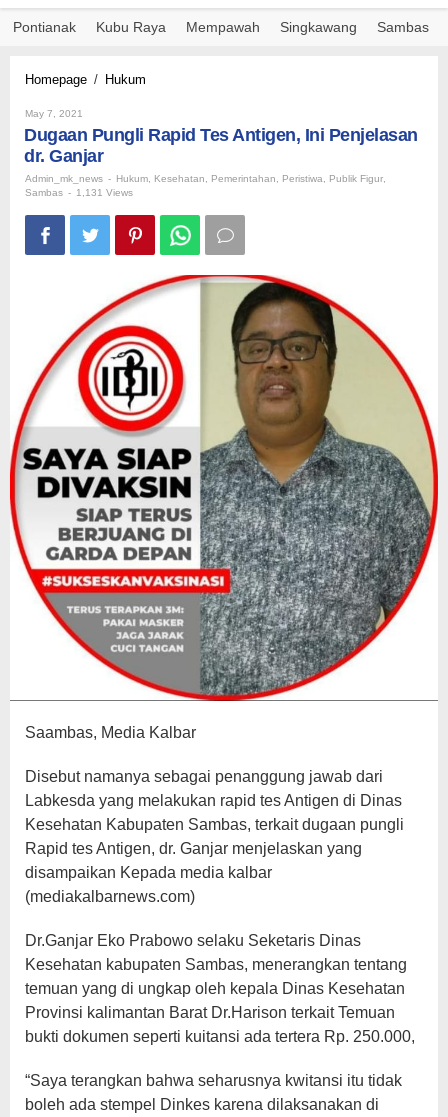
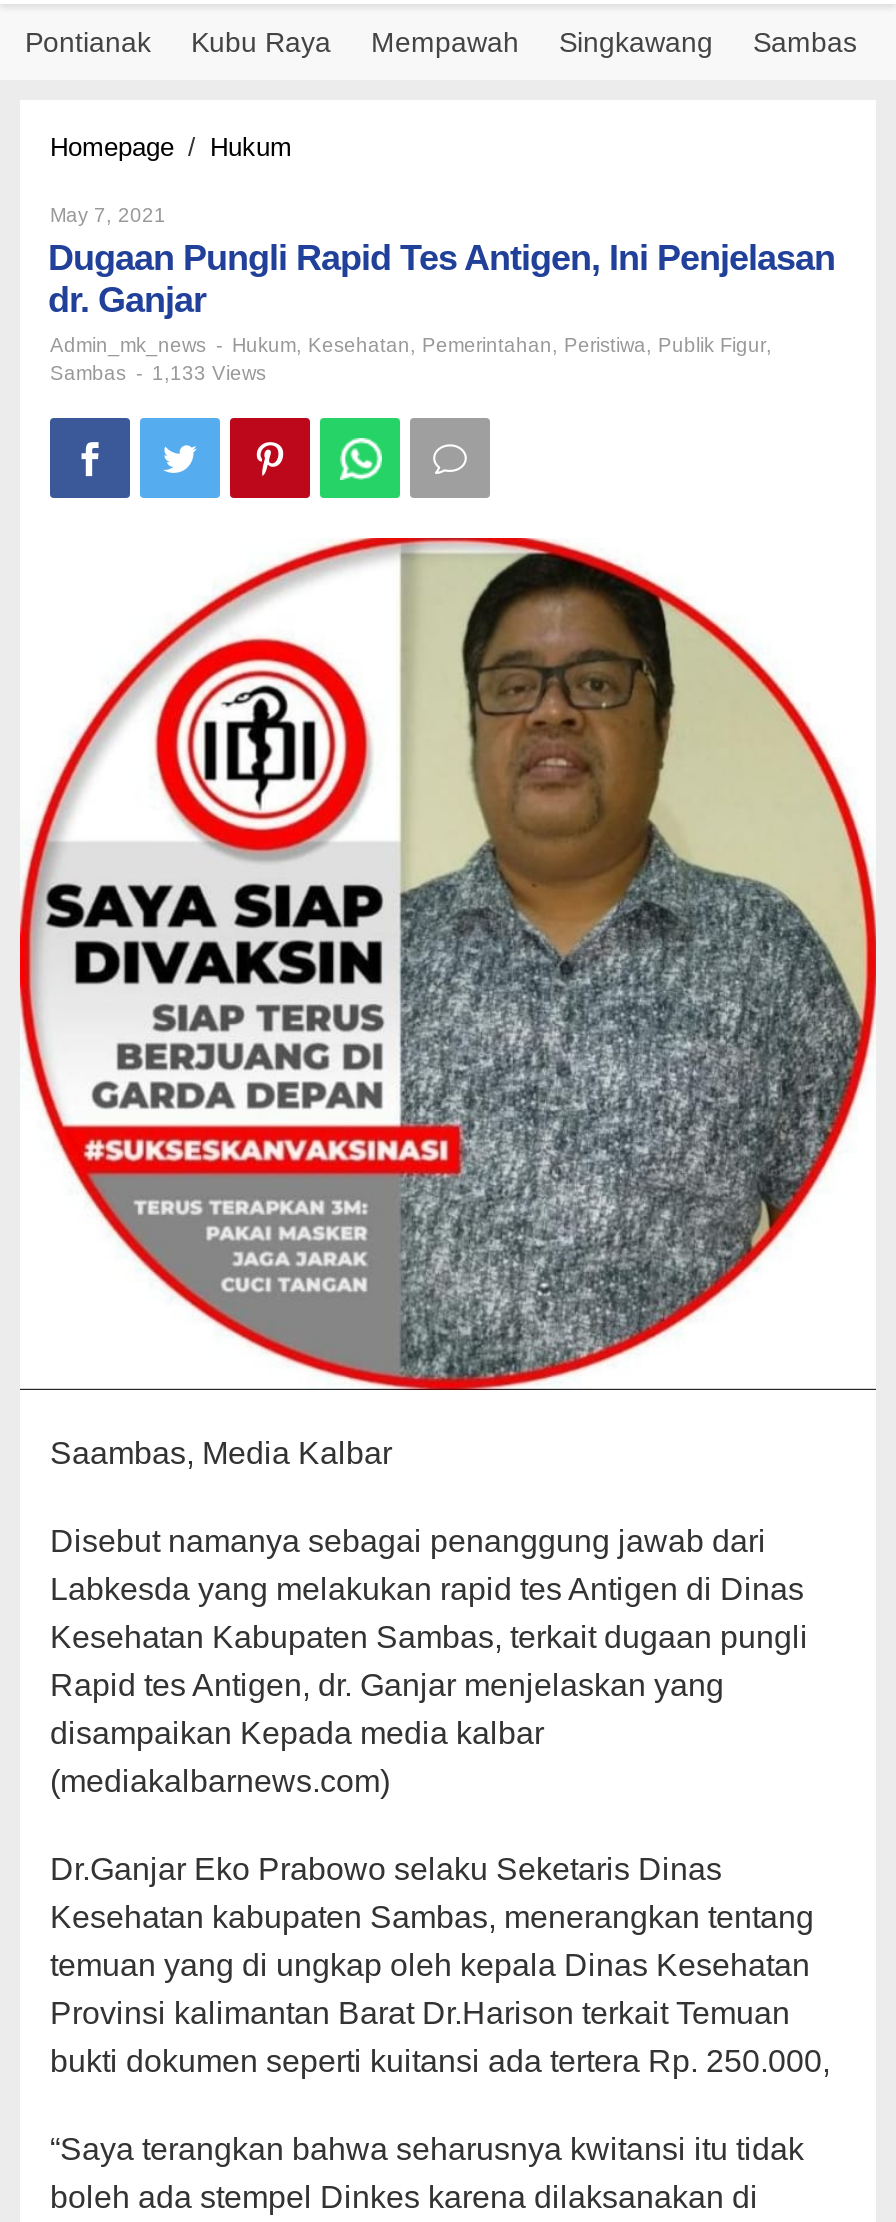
- Sambas - 1,131 Views
+ Sambas - 1,133 Views
